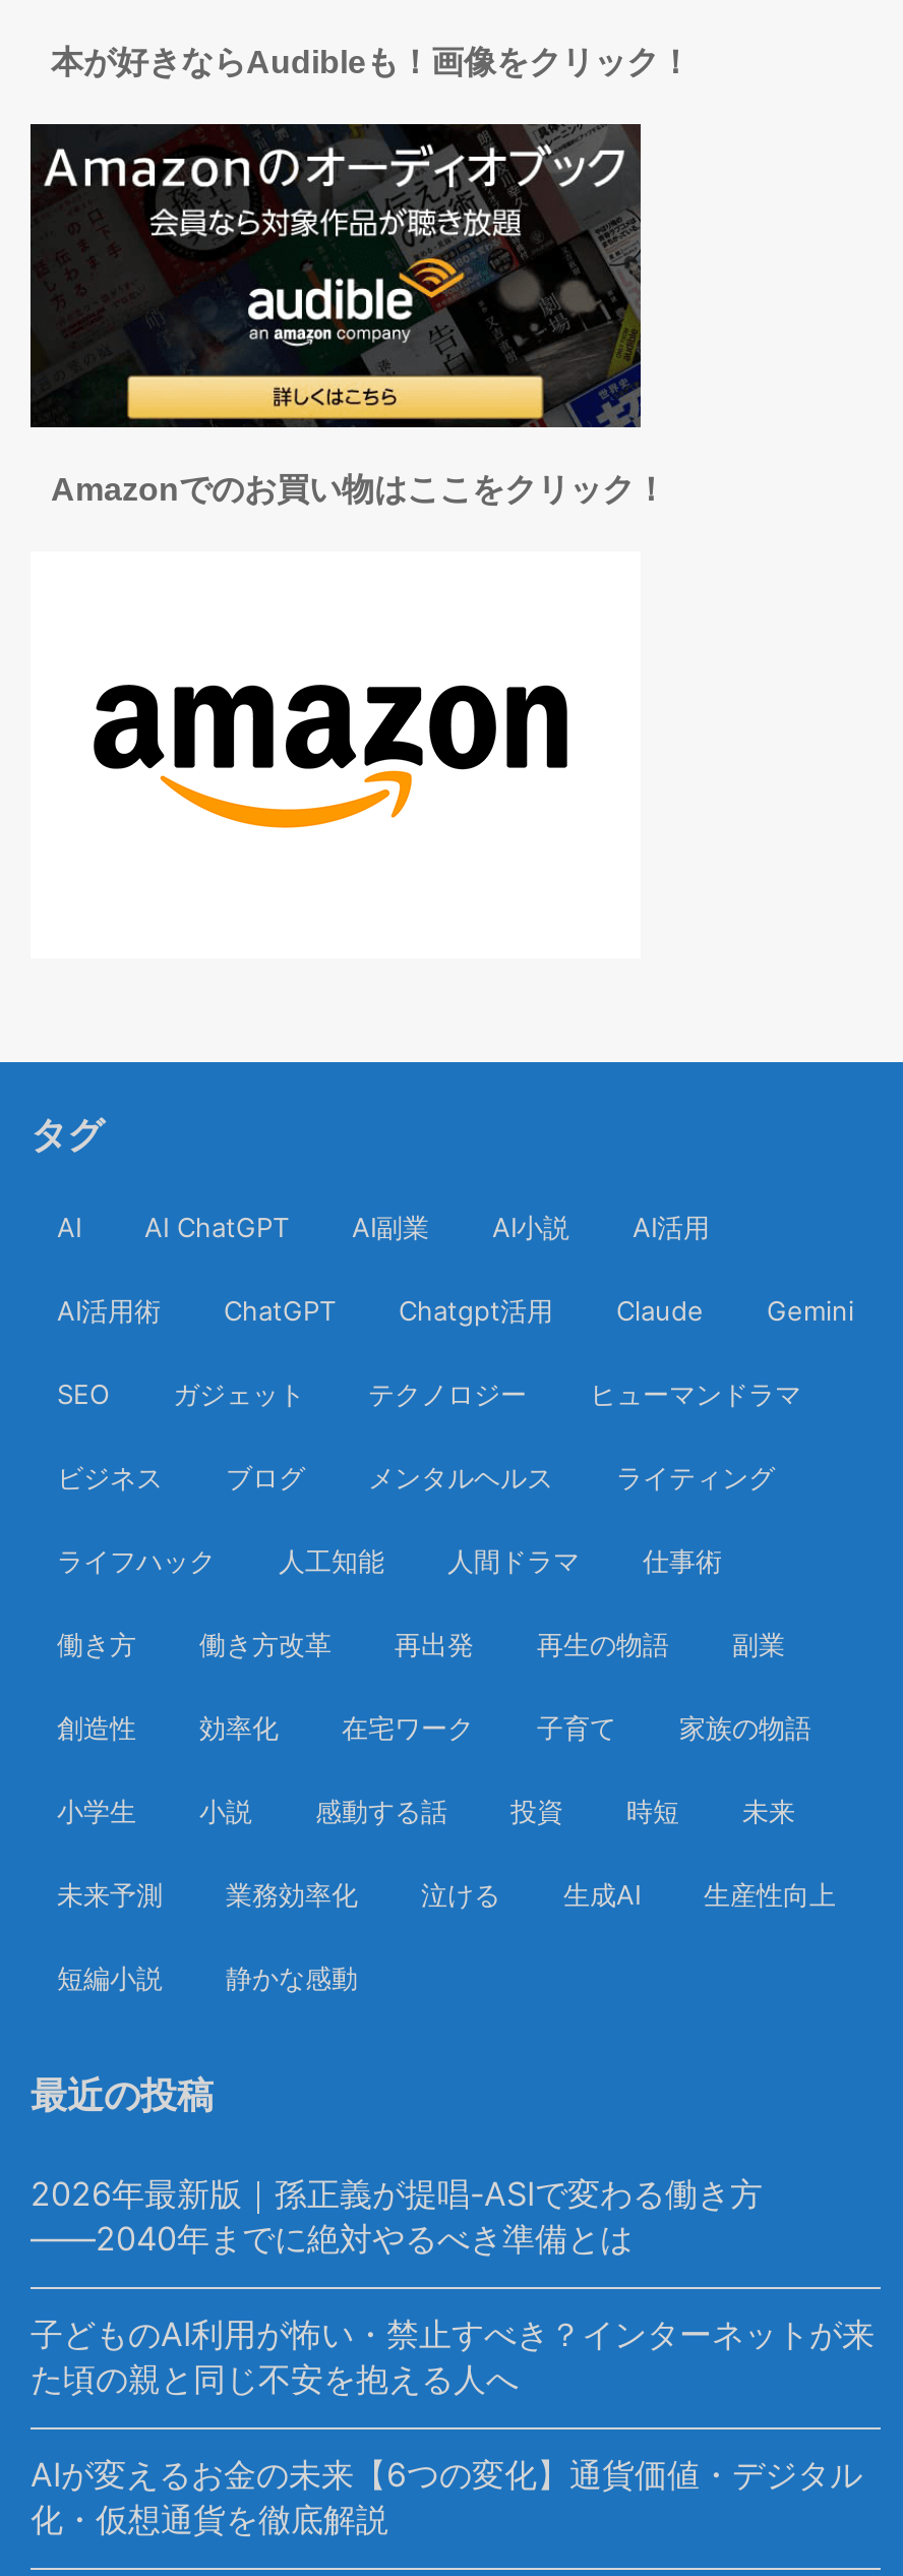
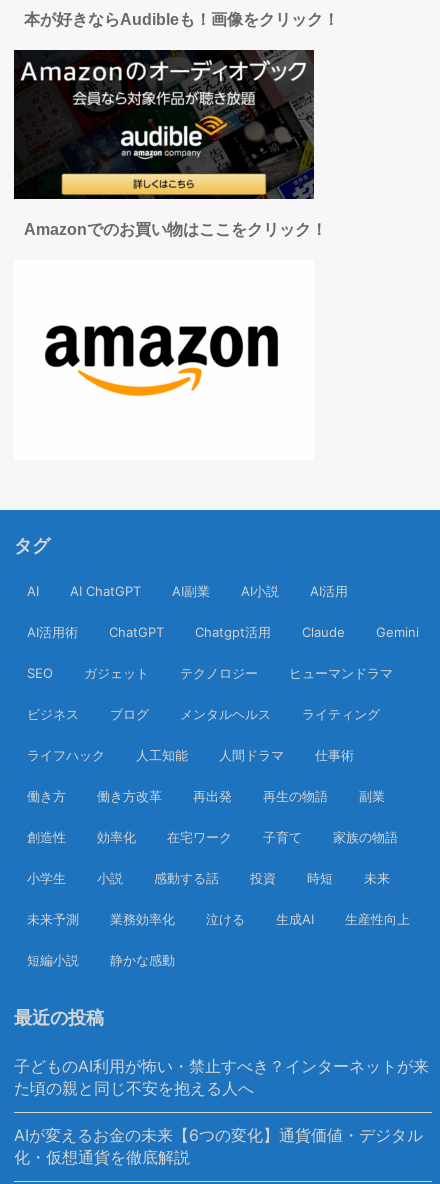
- 2026年最新版｜孫正義が提唱-ASIで変わる働き方
- ――2040年までに絶対やるべき準備とは
